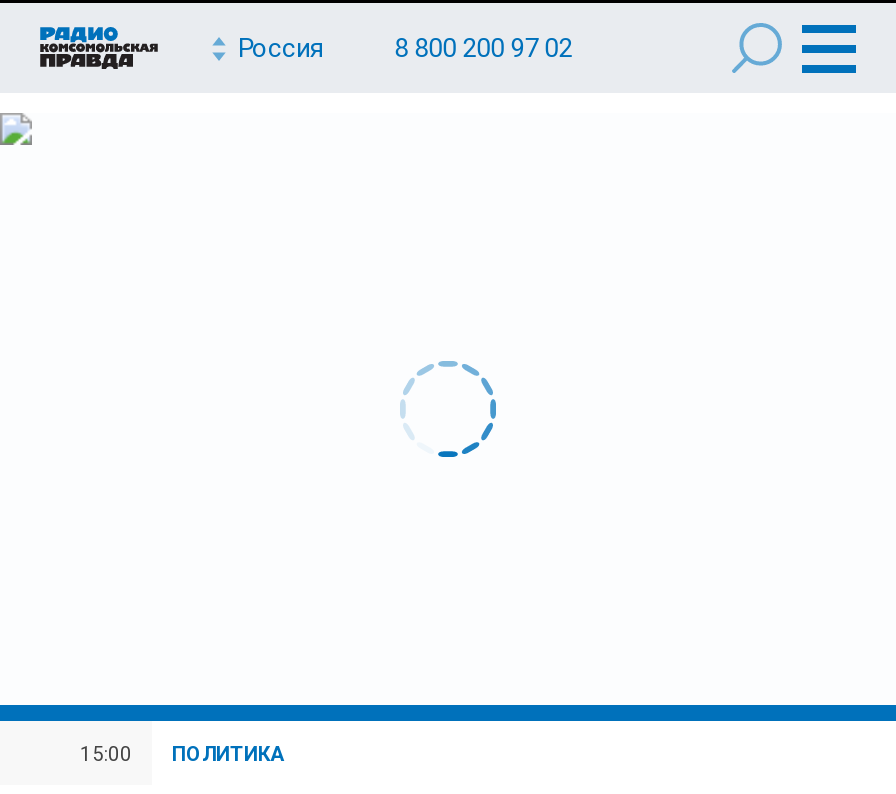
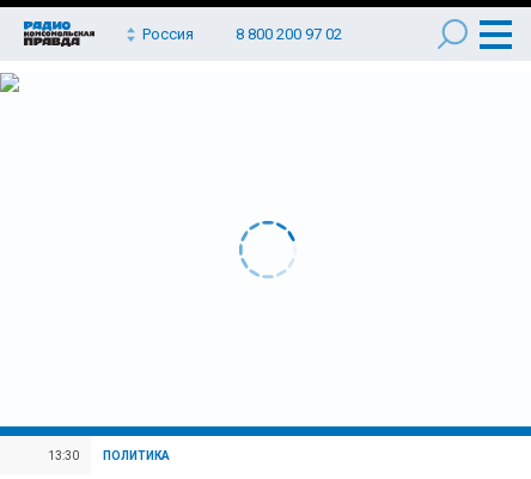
- 15:00 ПОЛИТИКА
+ 13:30 ПОЛИТИКА
